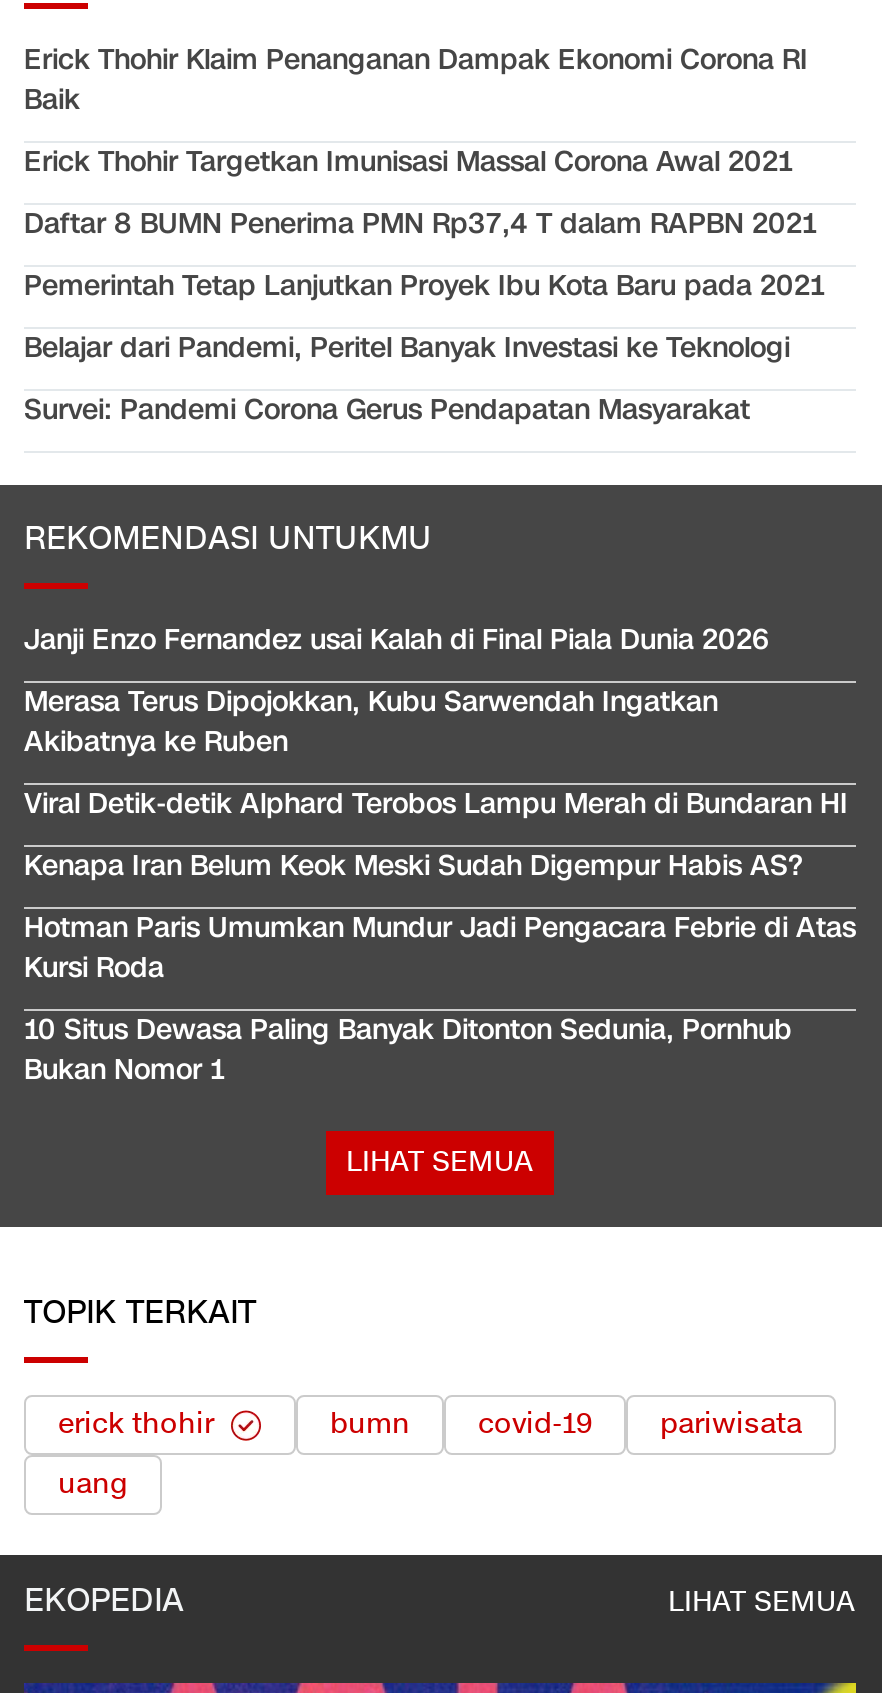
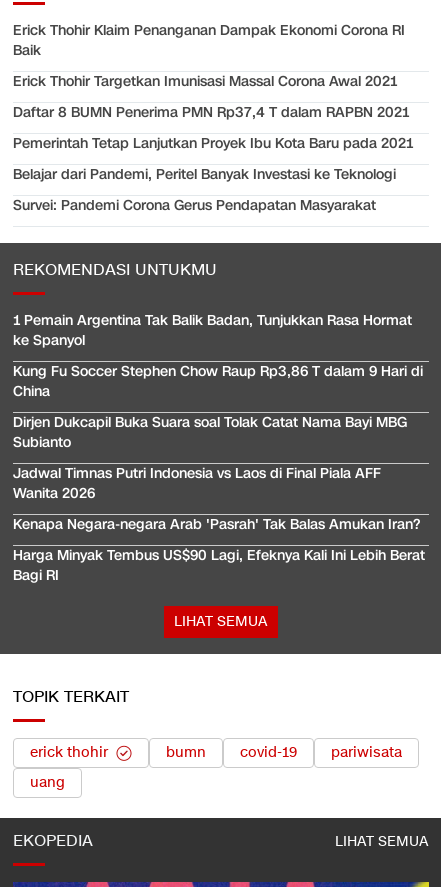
- Janji Enzo Fernandez usai Kalah di Final Piala Dunia 2026
+ 1 Pemain Argentina Tak Balik Badan, Tunjukkan Rasa Hormat
+ ke Spanyol

- Merasa Terus Dipojokkan, Kubu Sarwendah Ingatkan
- Akibatnya ke Ruben
+ Kung Fu Soccer Stephen Chow Raup Rp3,86 T dalam 9 Hari di
+ China

- Viral Detik-detik Alphard Terobos Lampu Merah di Bundaran HI
+ Dirjen Dukcapil Buka Suara soal Tolak Catat Nama Bayi MBG
+ Subianto

- Kenapa Iran Belum Keok Meski Sudah Digempur Habis AS?
+ Jadwal Timnas Putri Indonesia vs Laos di Final Piala AFF
+ Wanita 2026

- Hotman Paris Umumkan Mundur Jadi Pengacara Febrie di Atas
- Kursi Roda
+ Kenapa Negara-negara Arab 'Pasrah' Tak Balas Amukan Iran?

- 10 Situs Dewasa Paling Banyak Ditonton Sedunia, Pornhub
- Bukan Nomor 1
+ Harga Minyak Tembus US$90 Lagi, Efeknya Kali Ini Lebih Berat
+ Bagi RI
